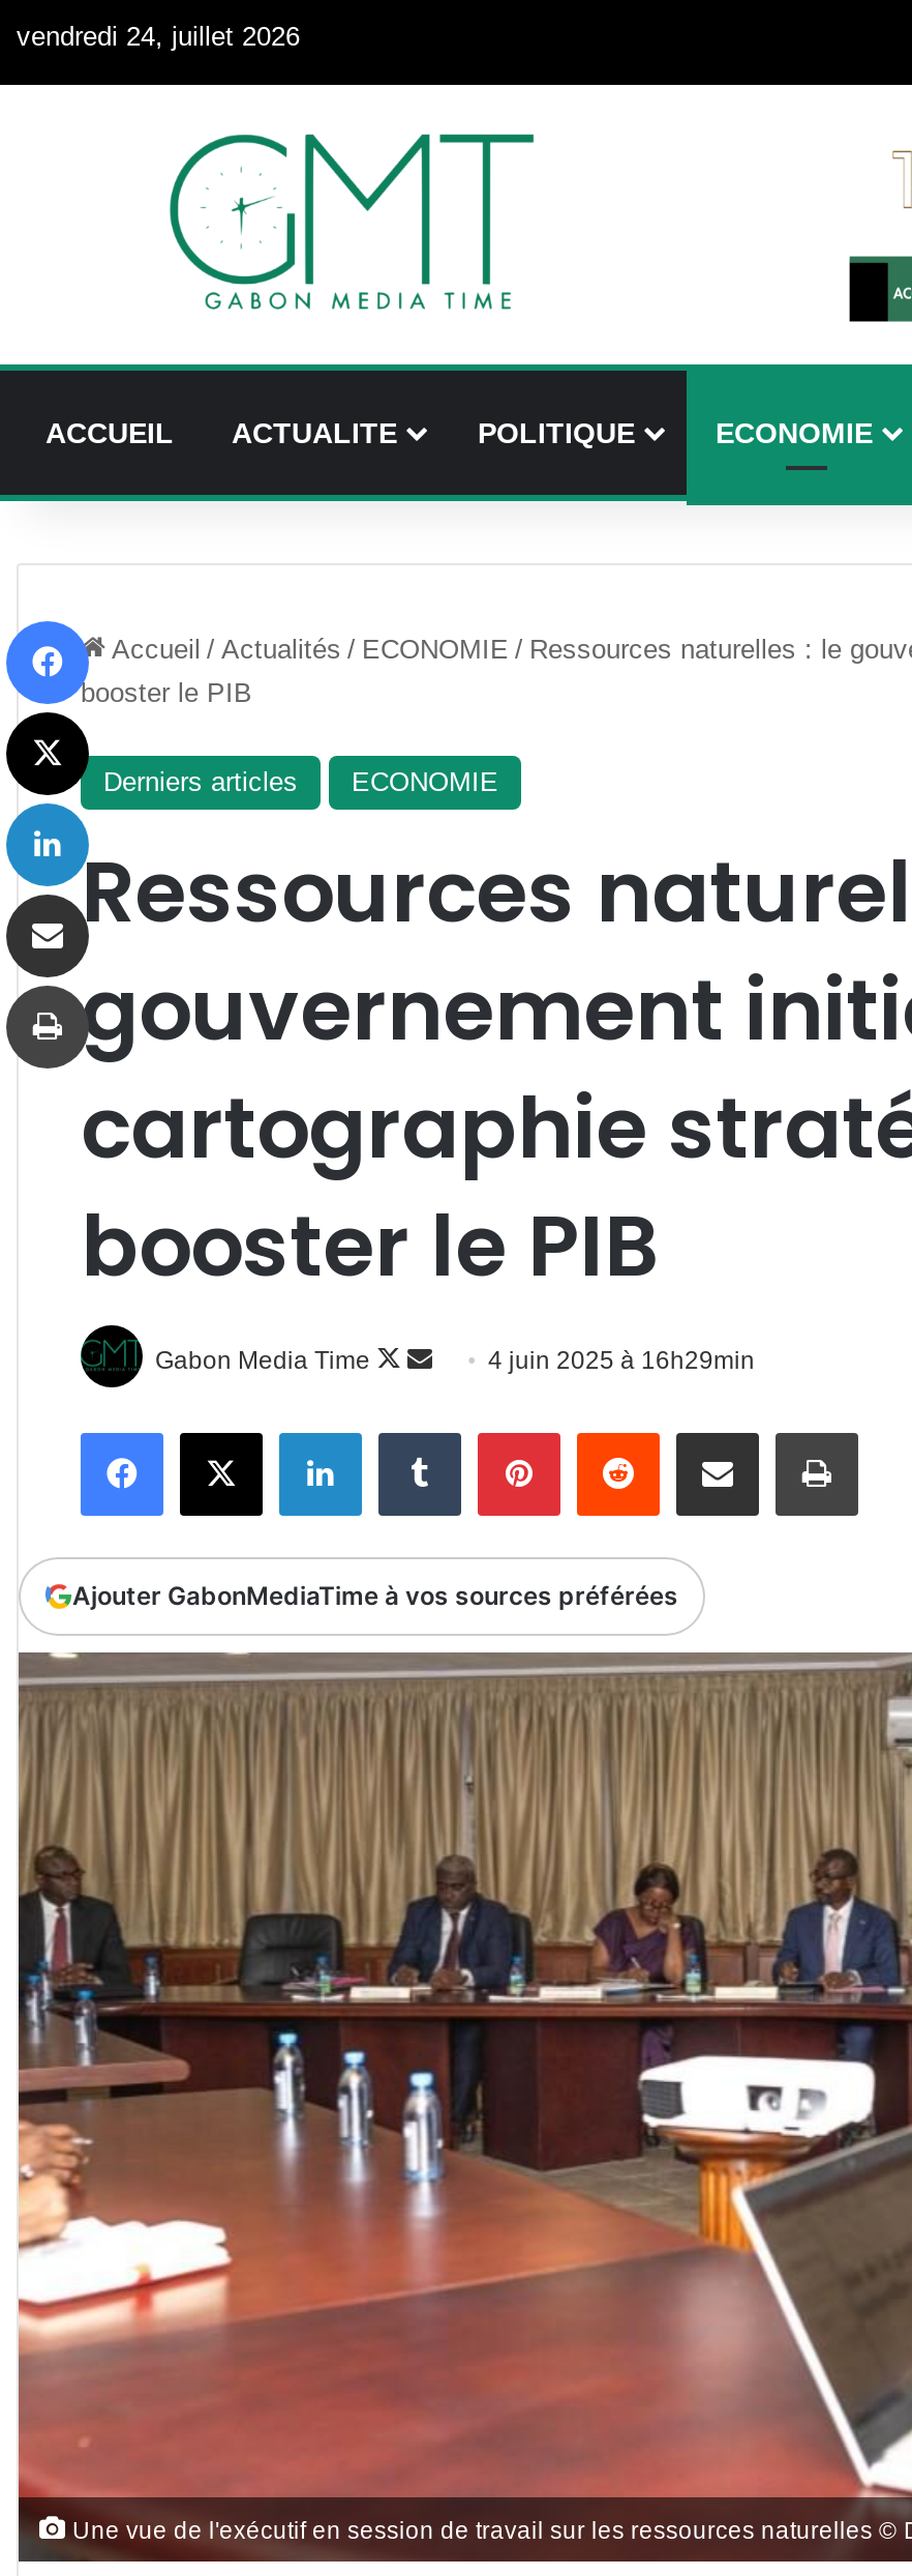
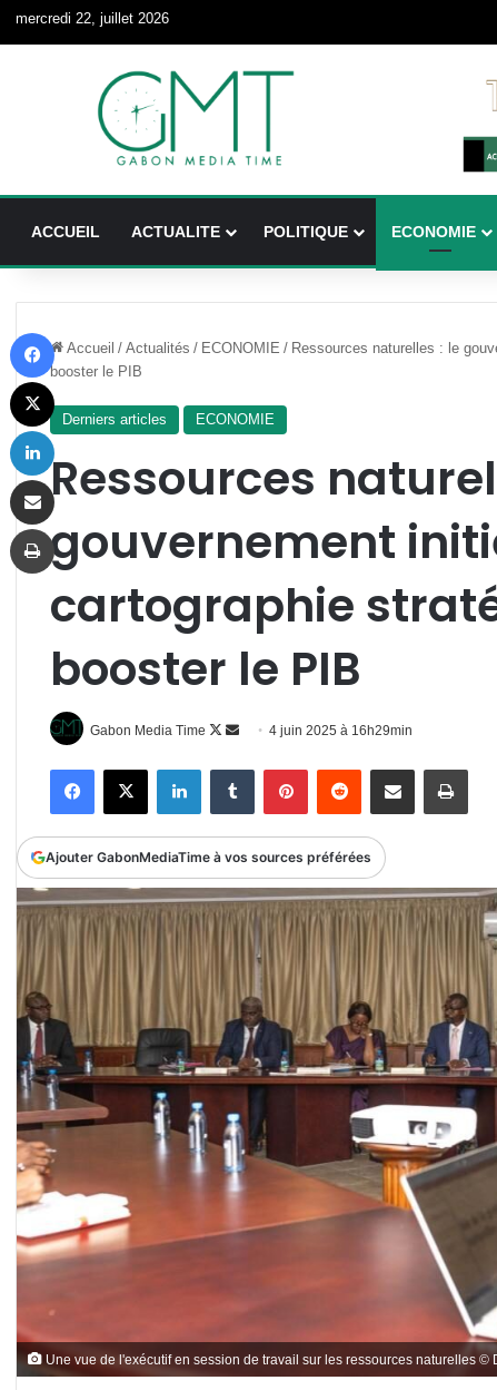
- vendredi 24, juillet 2026
+ mercredi 22, juillet 2026
